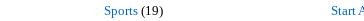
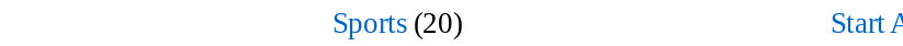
- Sports (19)
+ Sports (20)
